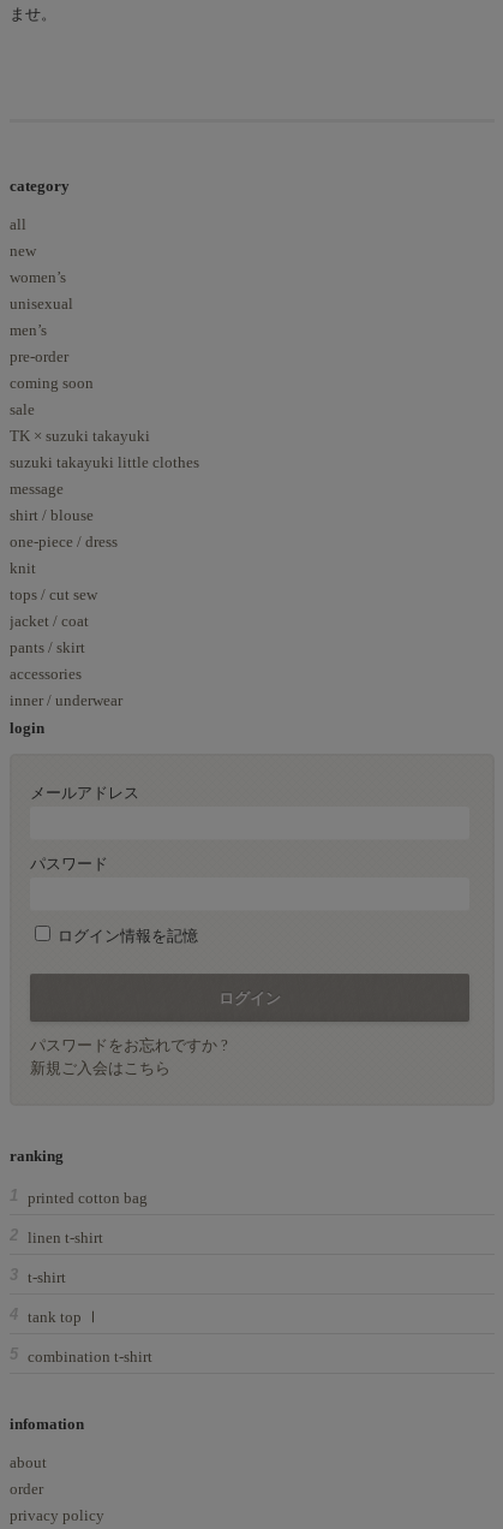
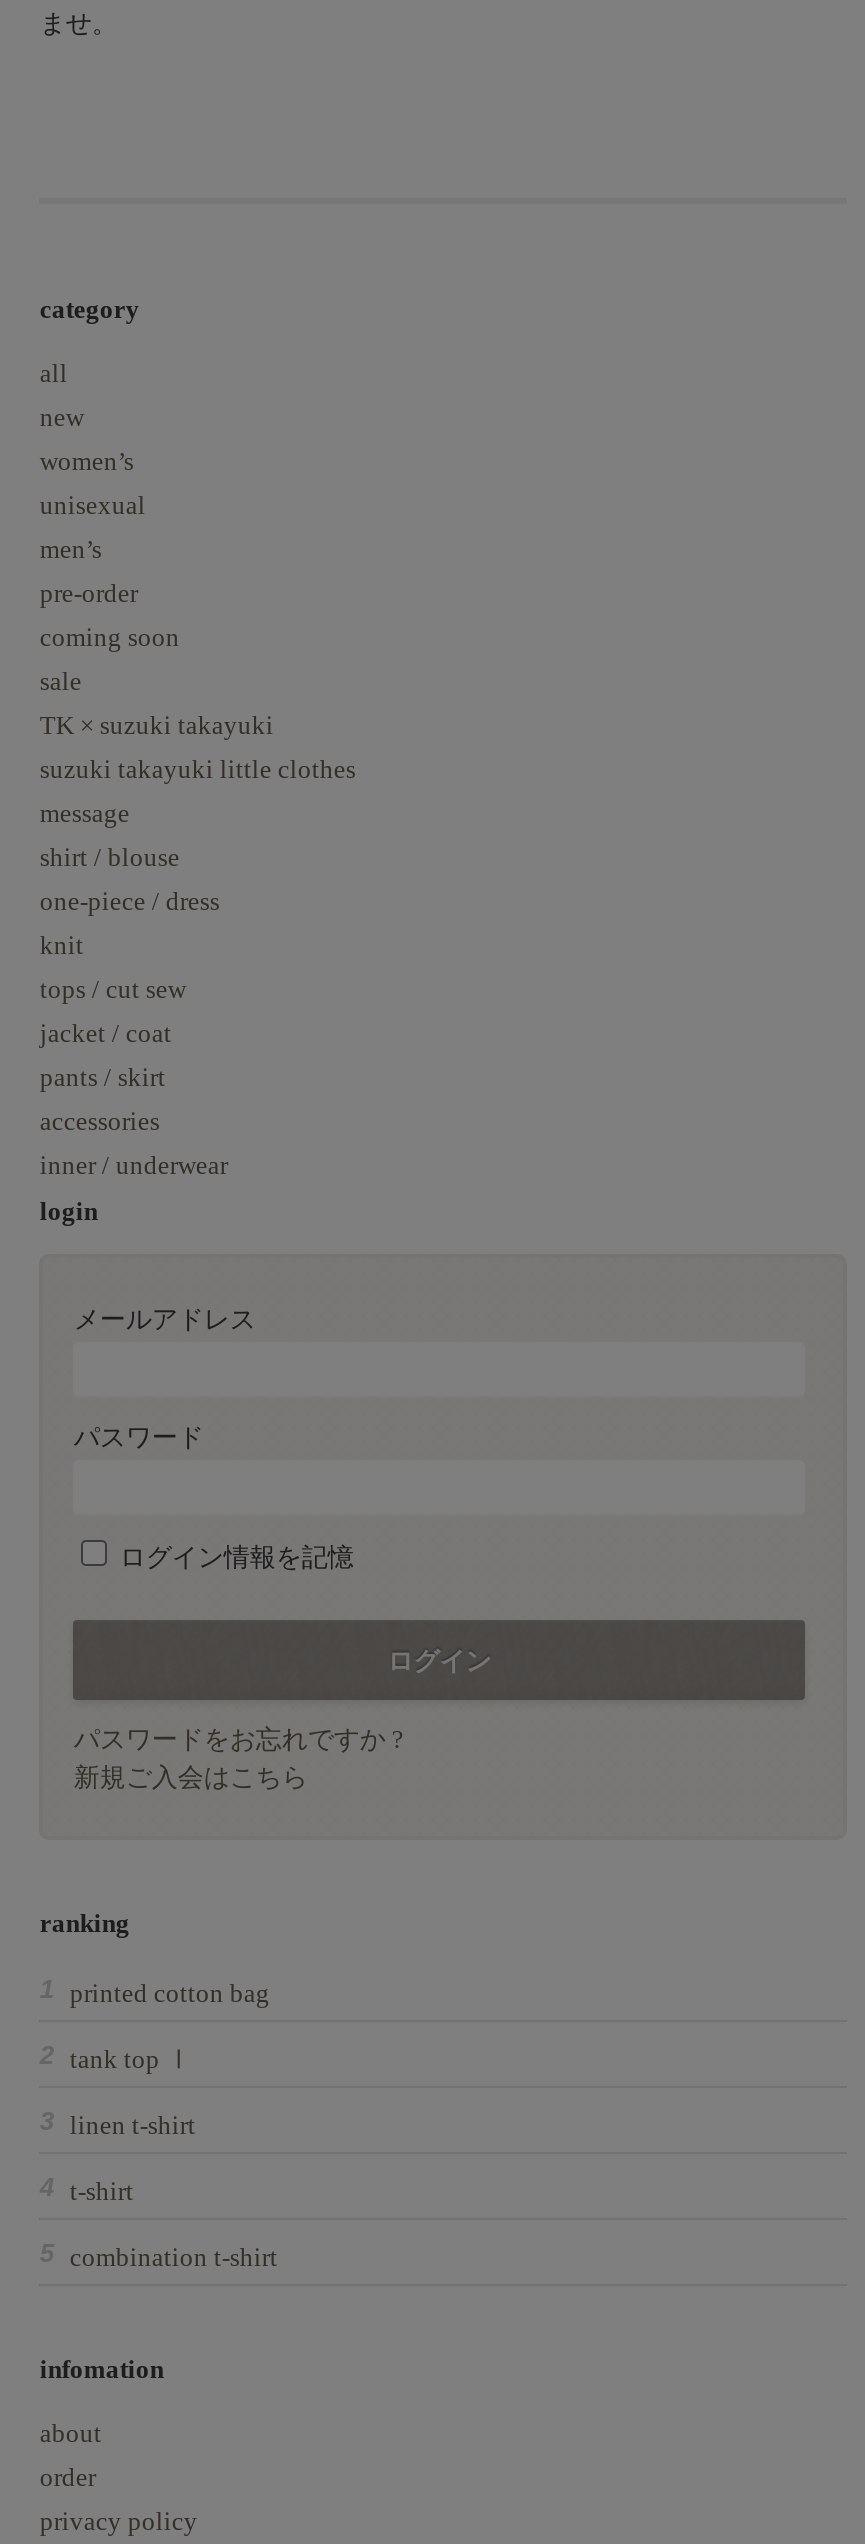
moved down: linen t-shirt | t-shirt

moved up: tank top Ⅰ
